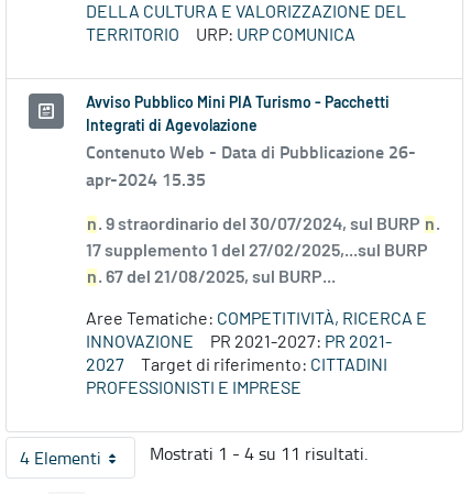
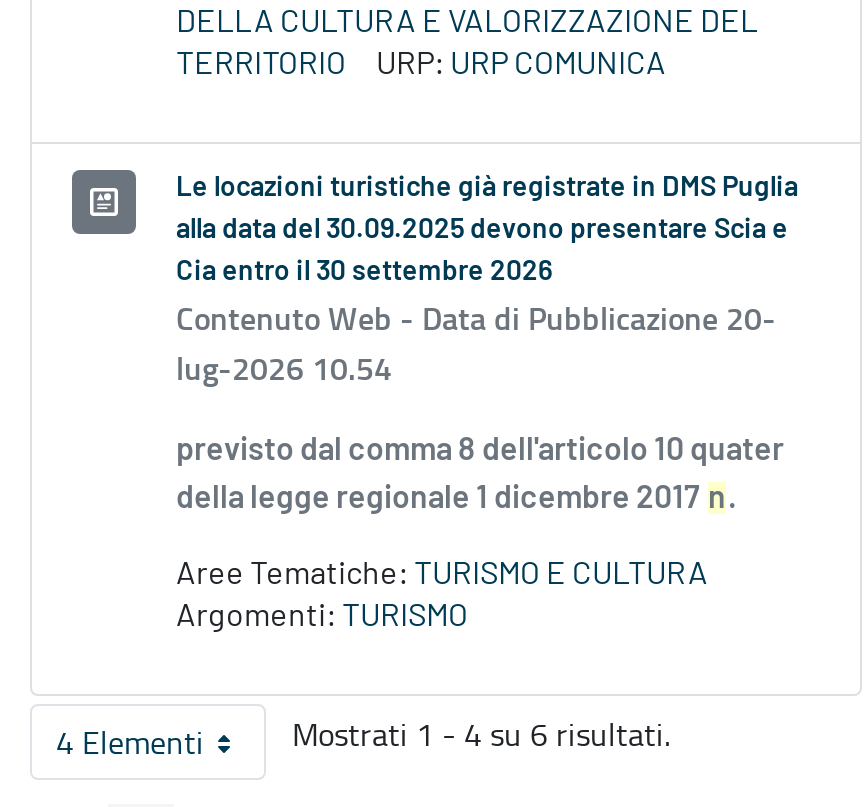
- Avviso Pubblico Mini PIA Turismo - Pacchetti
+ Le locazioni turistiche già registrate in DMS Puglia

- Integrati di Agevolazione
- Contenuto Web - Data di Pubblicazione 26-
- apr-2024 15.35
+ alla data del 30.09.2025 devono presentare Scia e

- n. 9 straordinario del 30/07/2024, sul BURP n.
+ Cia entro il 30 settembre 2026
+ Contenuto Web - Data di Pubblicazione 20-
+ lug-2026 10.54

- 17 supplemento 1 del 27/02/2025,...sul BURP
+ previsto dal comma 8 dell'articolo 10 quater

- n. 67 del 21/08/2025, sul BURP...
+ della legge regionale 1 dicembre 2017 n.

- Aree Tematiche: COMPETITIVITÀ, RICERCA E
- INNOVAZIONE
- PR 2021-2027: PR 2021-
- 2027
- Target di riferimento: CITTADINI
- PROFESSIONISTI E IMPRESE
+ Aree Tematiche: TURISMO E CULTURA
+ Argomenti: TURISMO

- Mostrati 1 - 4 su 11 risultati.
+ Mostrati 1 - 4 su 6 risultati.
